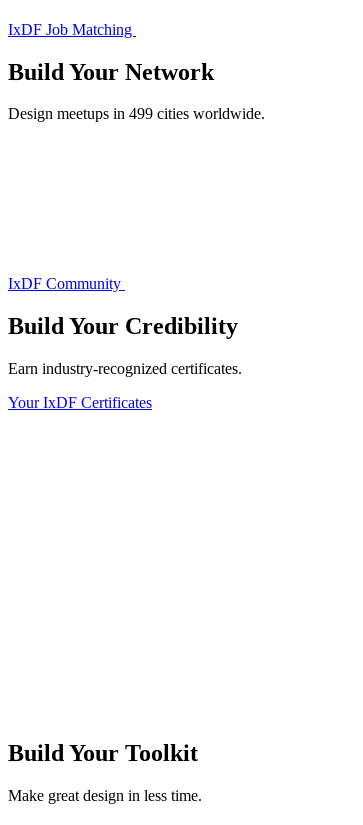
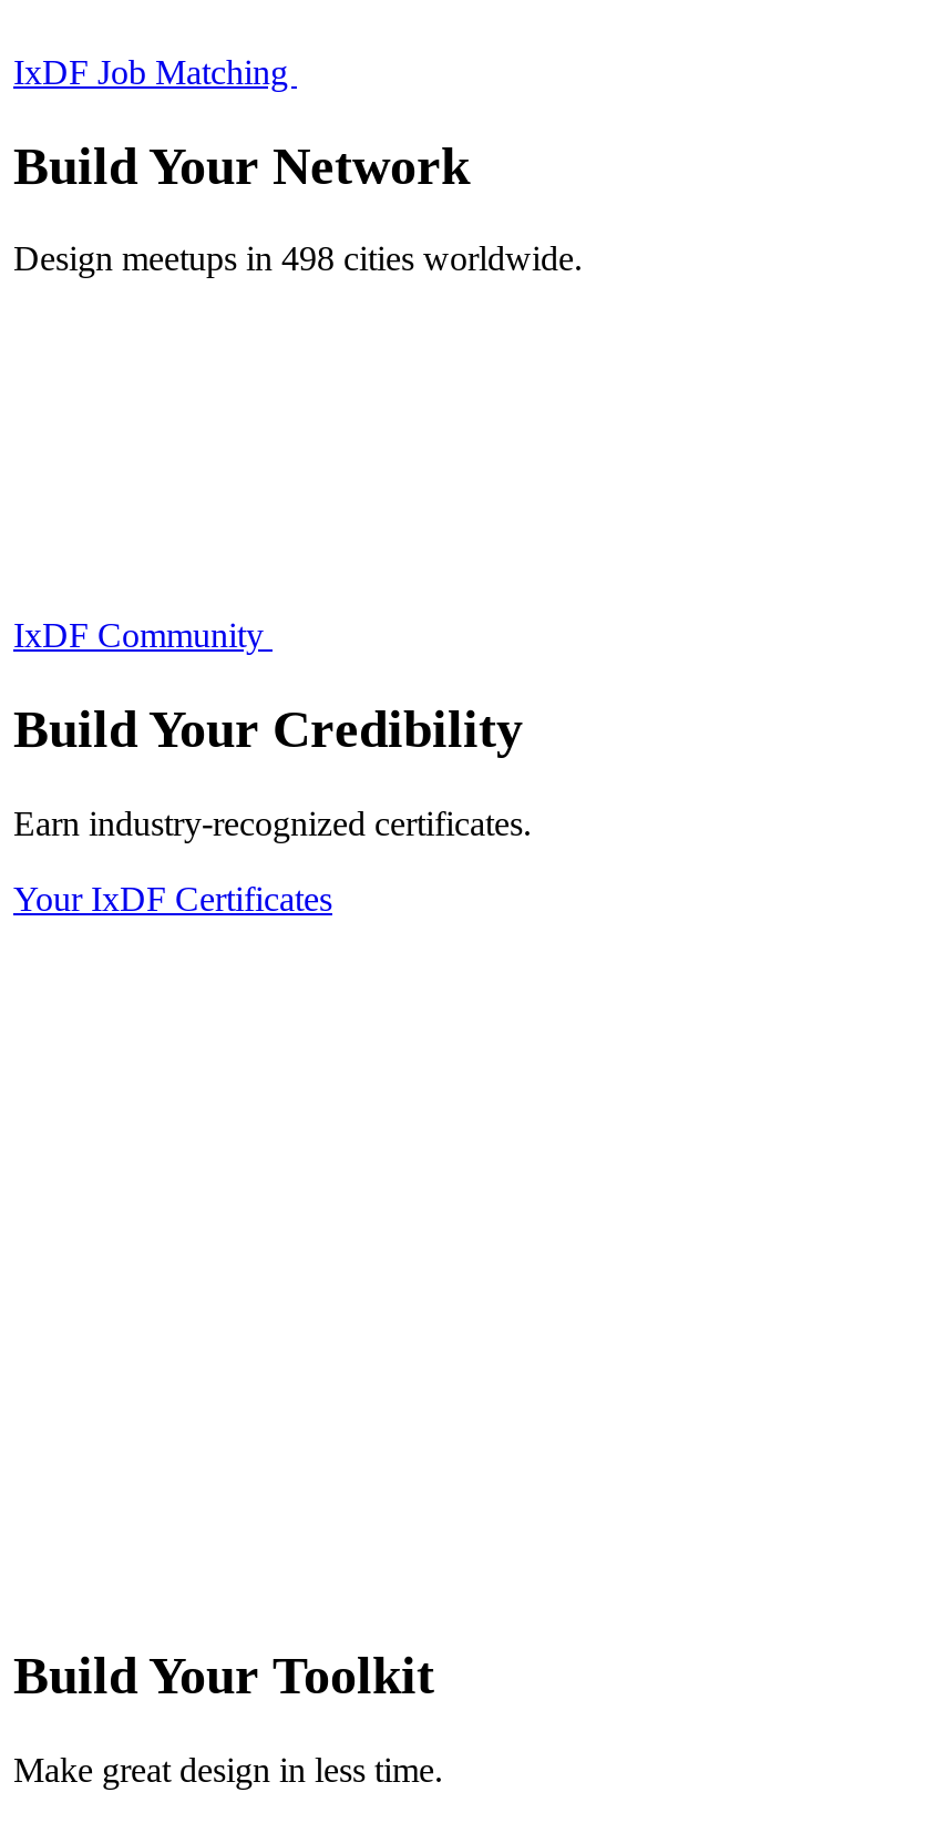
- Design meetups in 499 cities worldwide.
+ Design meetups in 498 cities worldwide.
